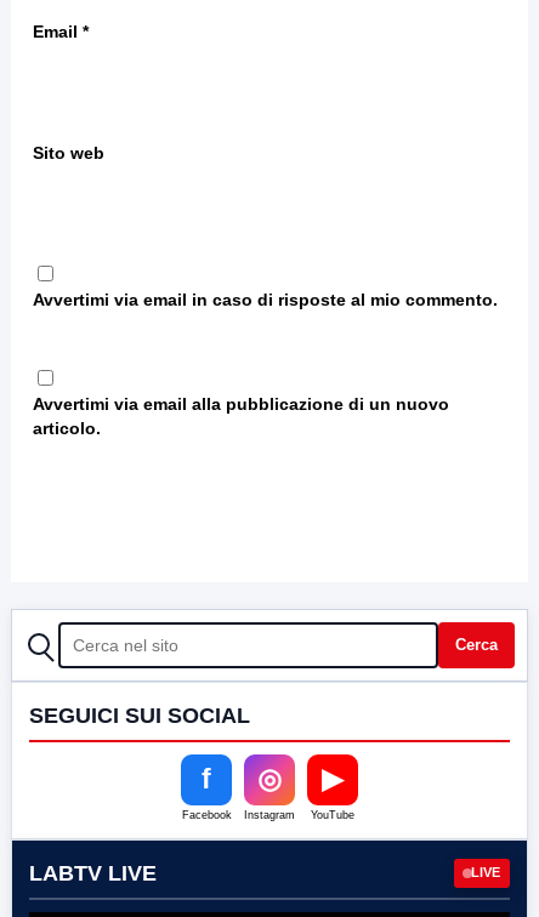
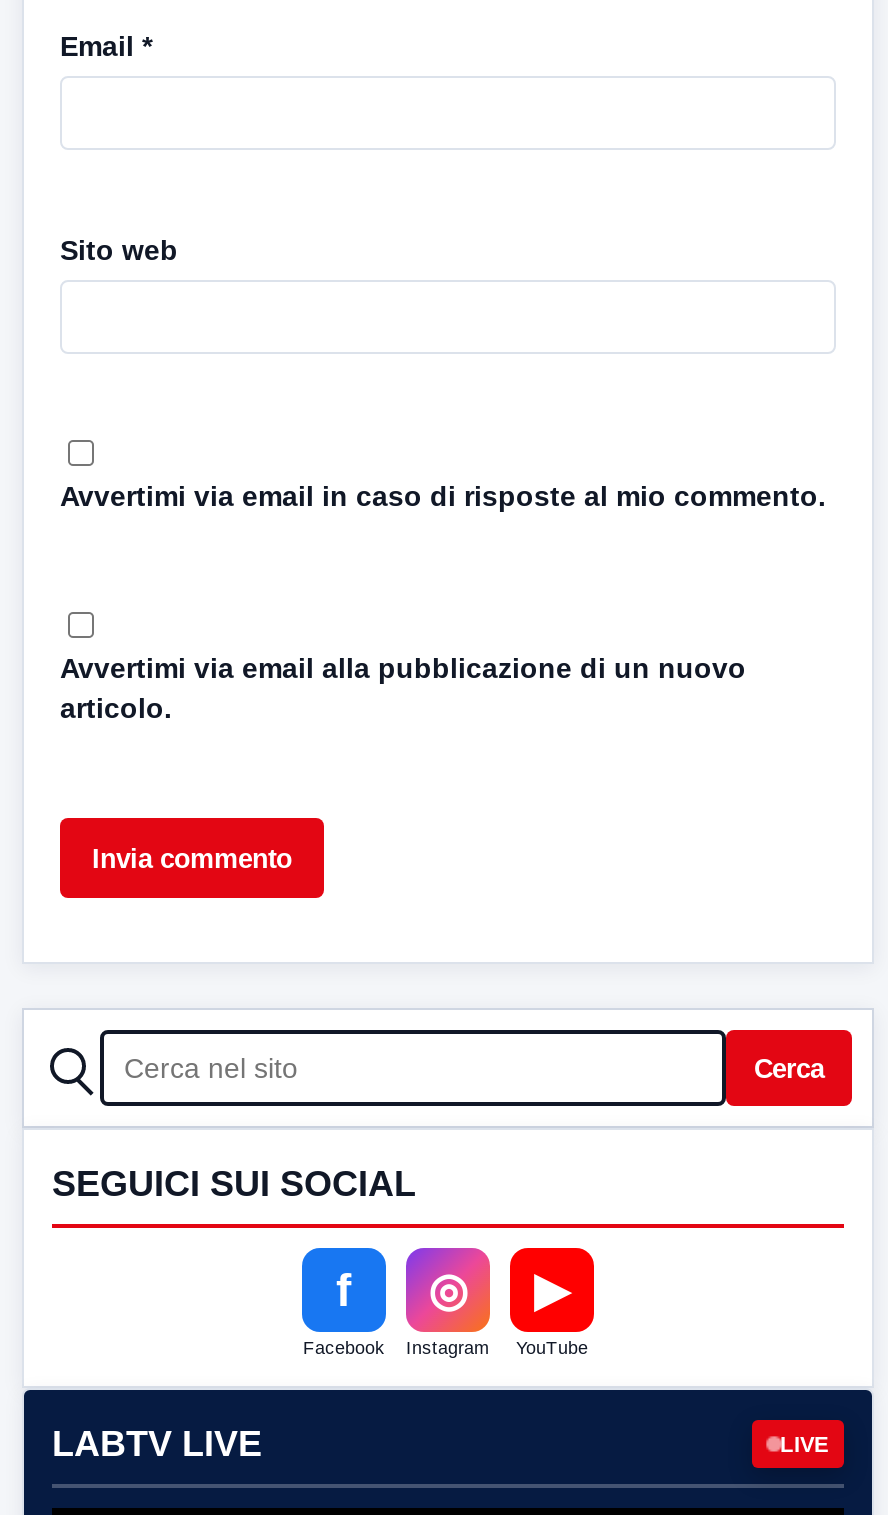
+ [image]
